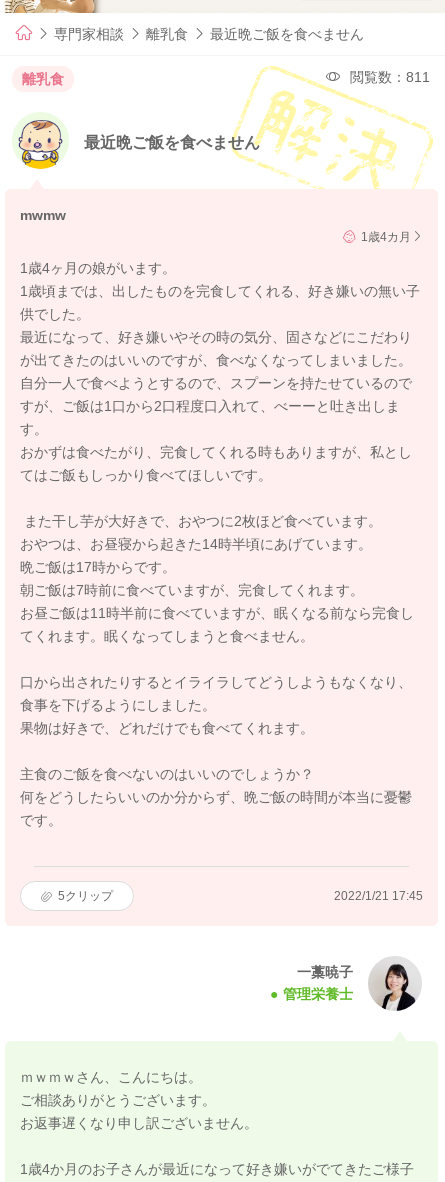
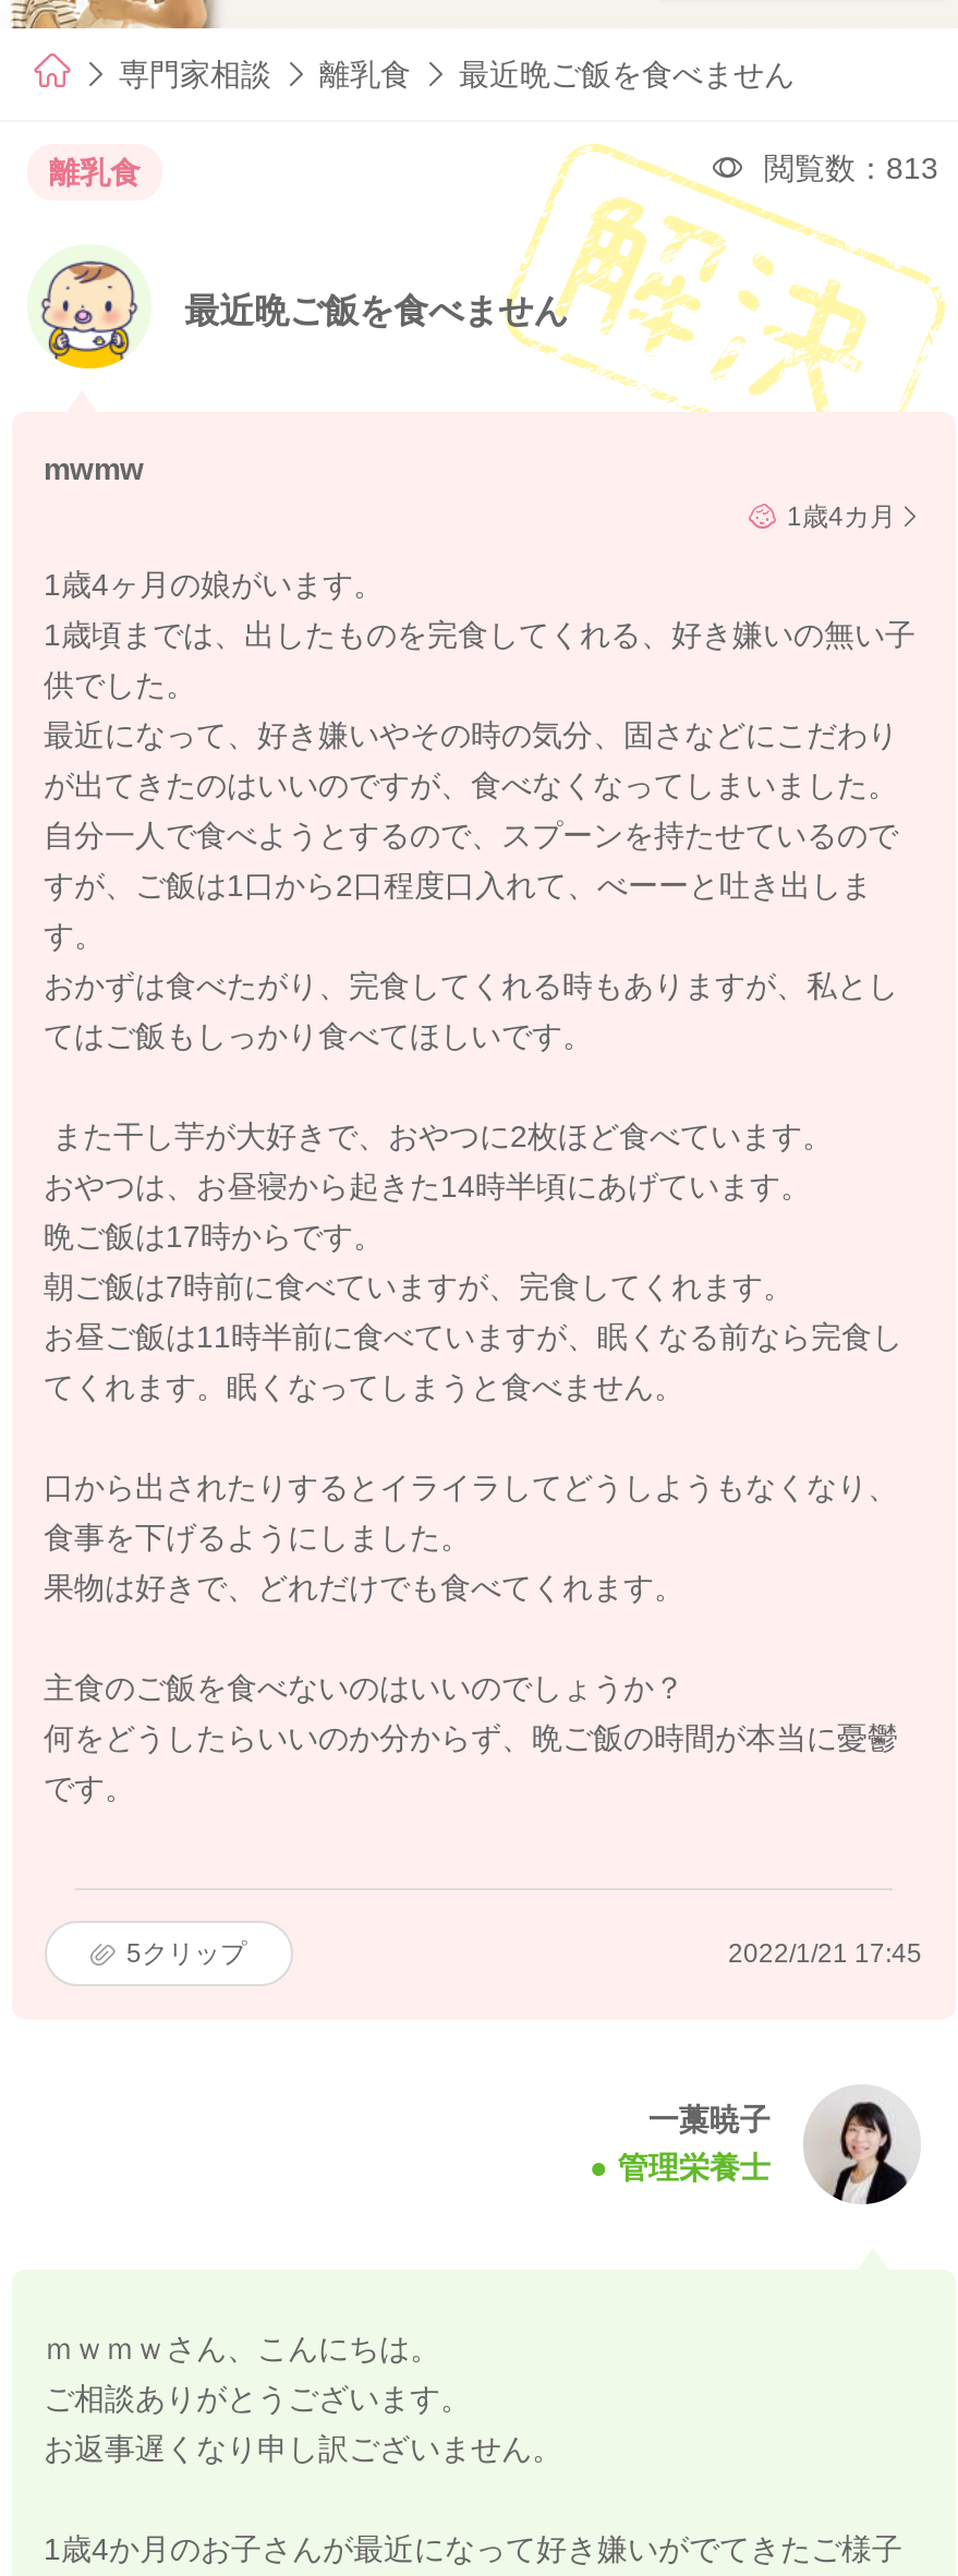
- 閲覧数：811
+ 閲覧数：813
